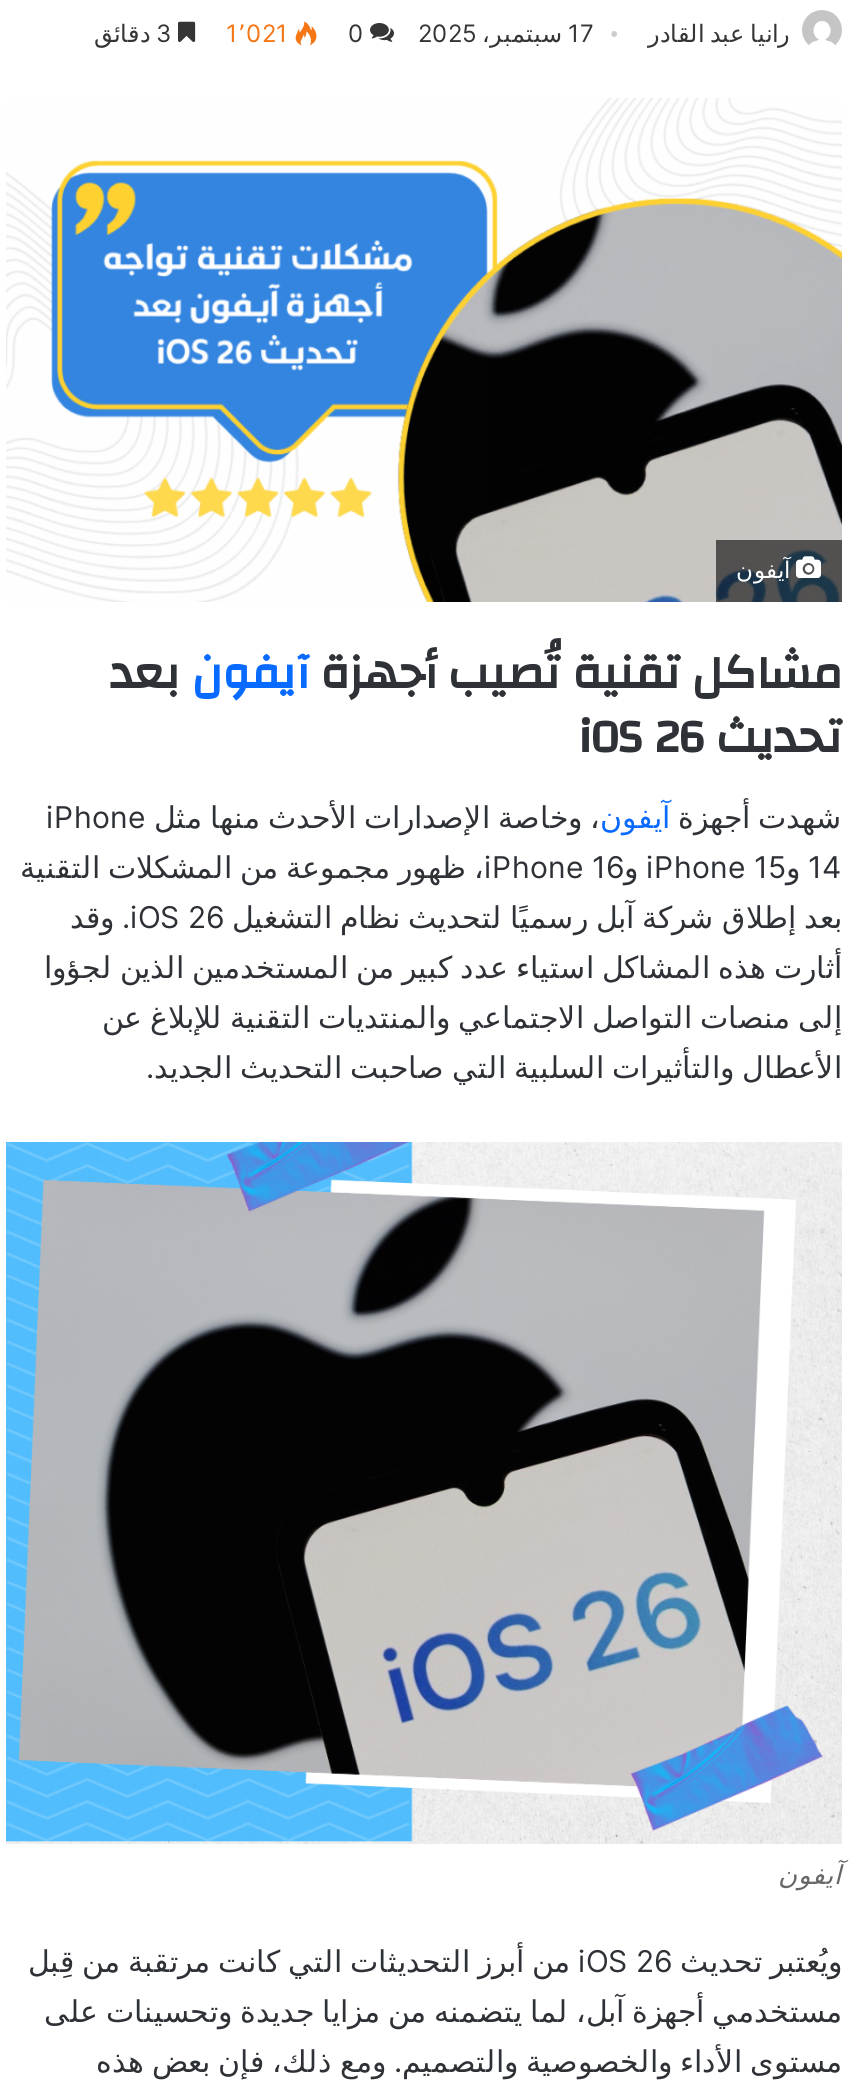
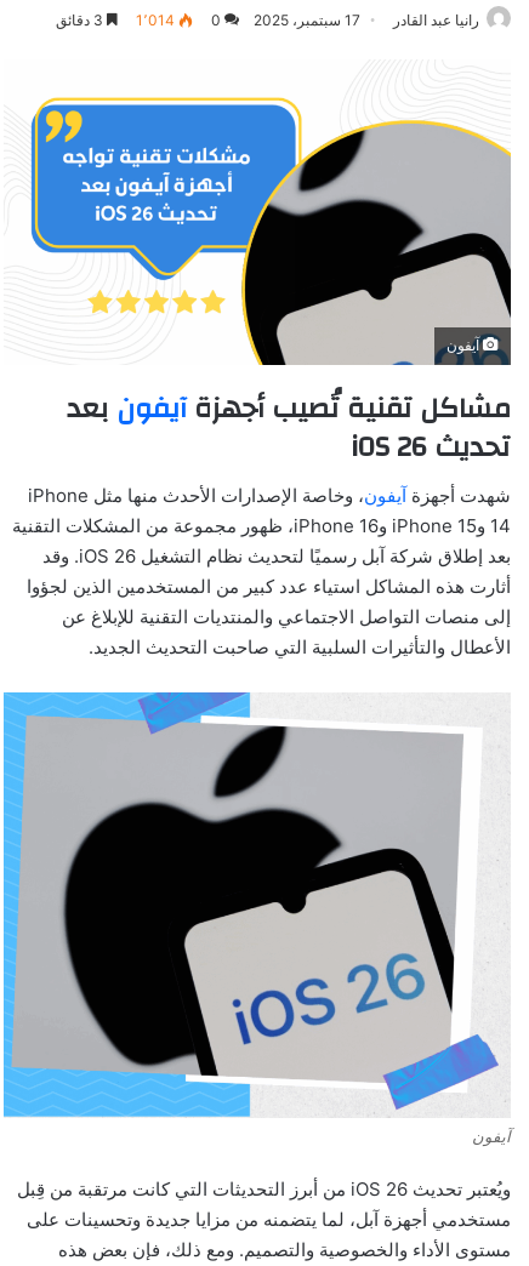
- 1٬021
+ 1٬014
